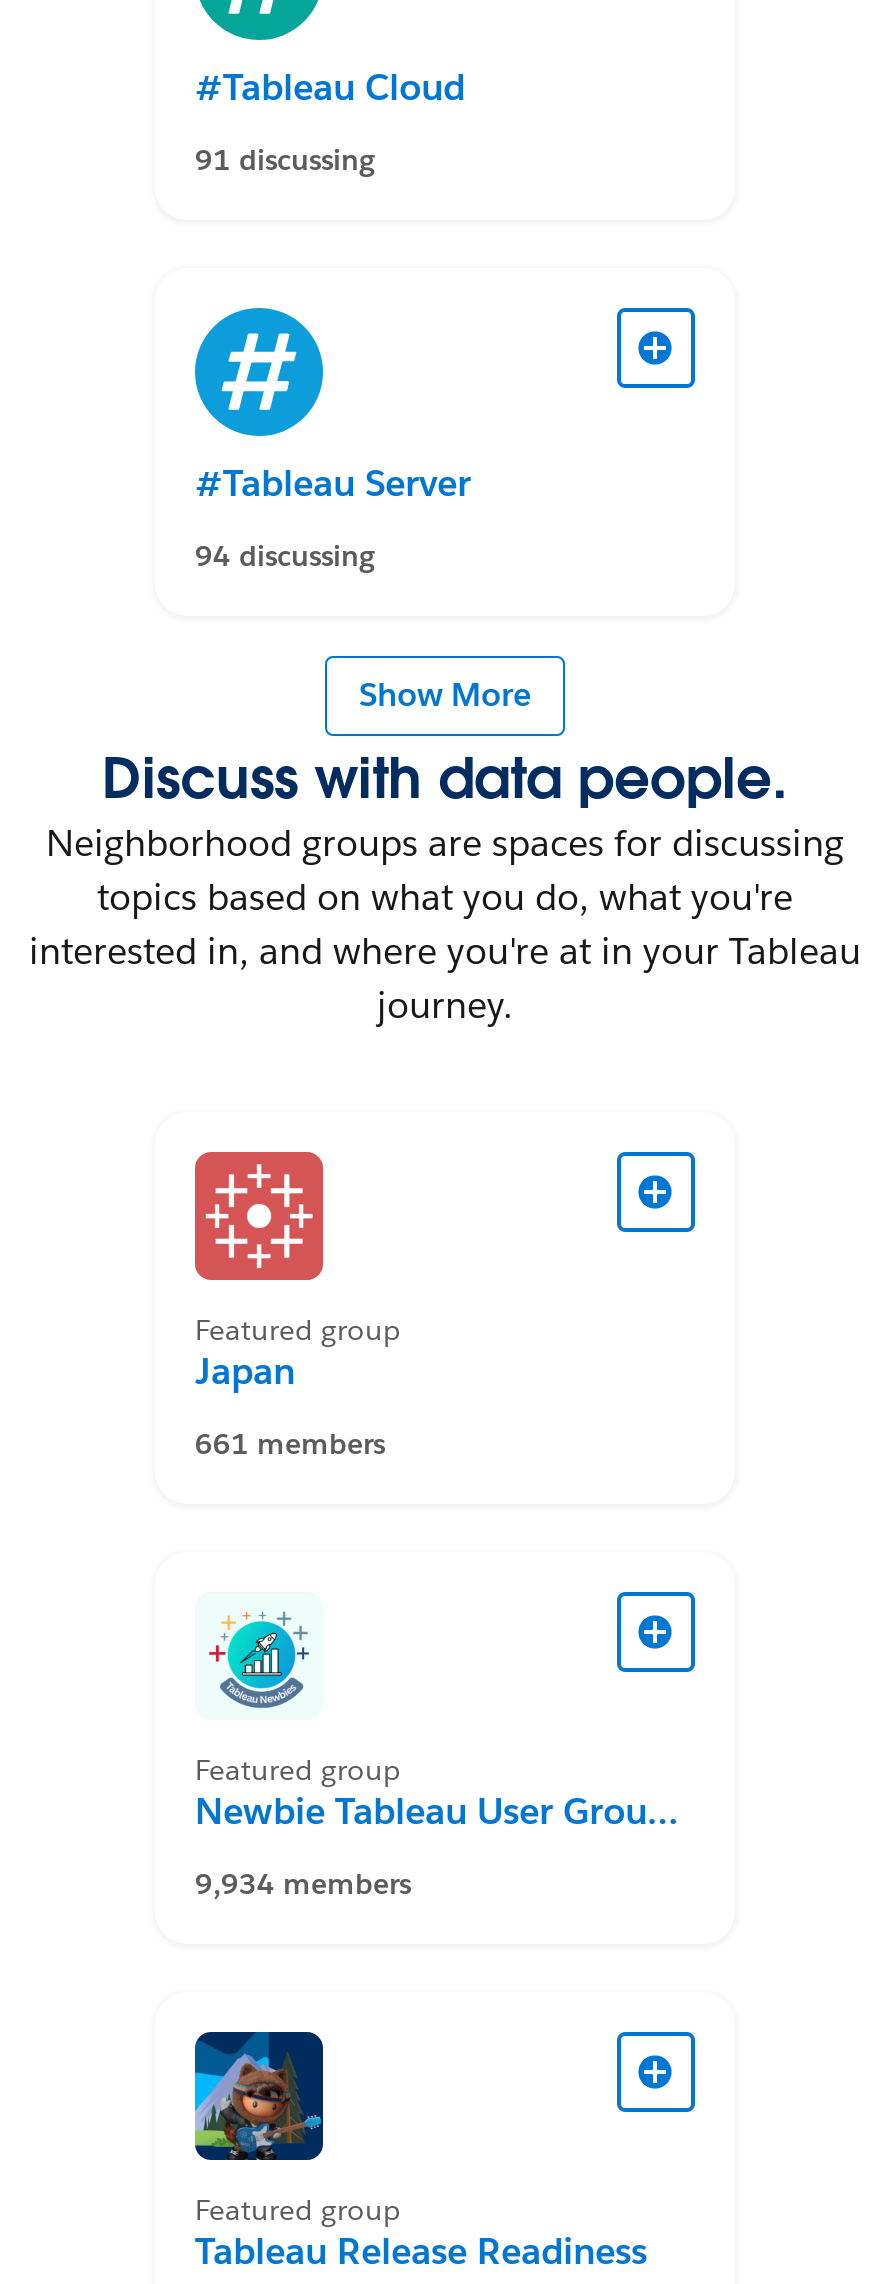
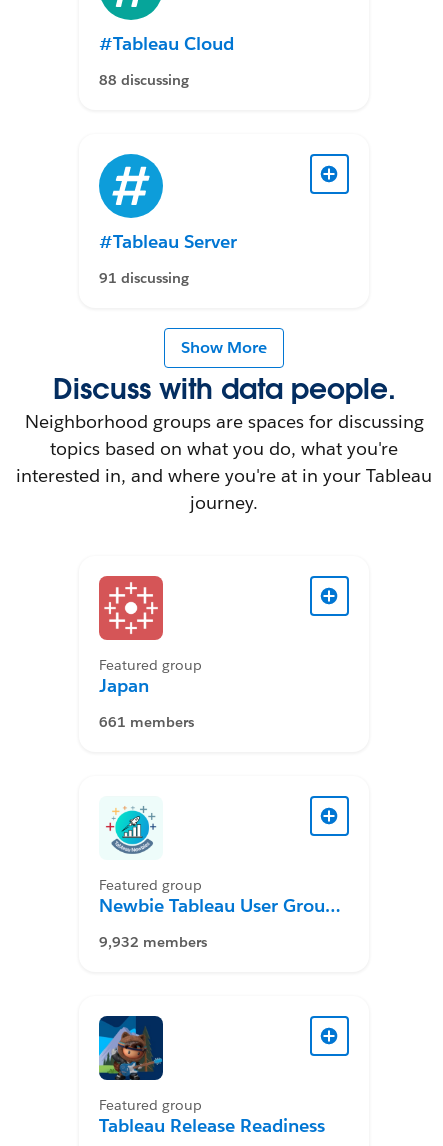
- 91 discussing
+ 88 discussing

- 94 discussing
+ 91 discussing

- 9,934 members
+ 9,932 members
